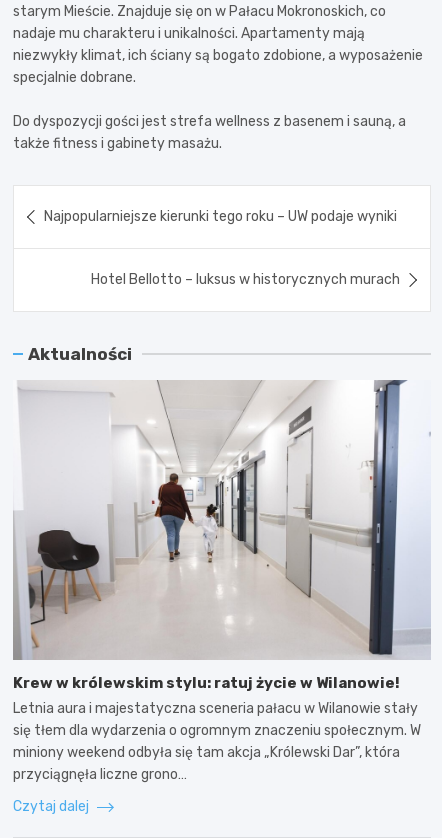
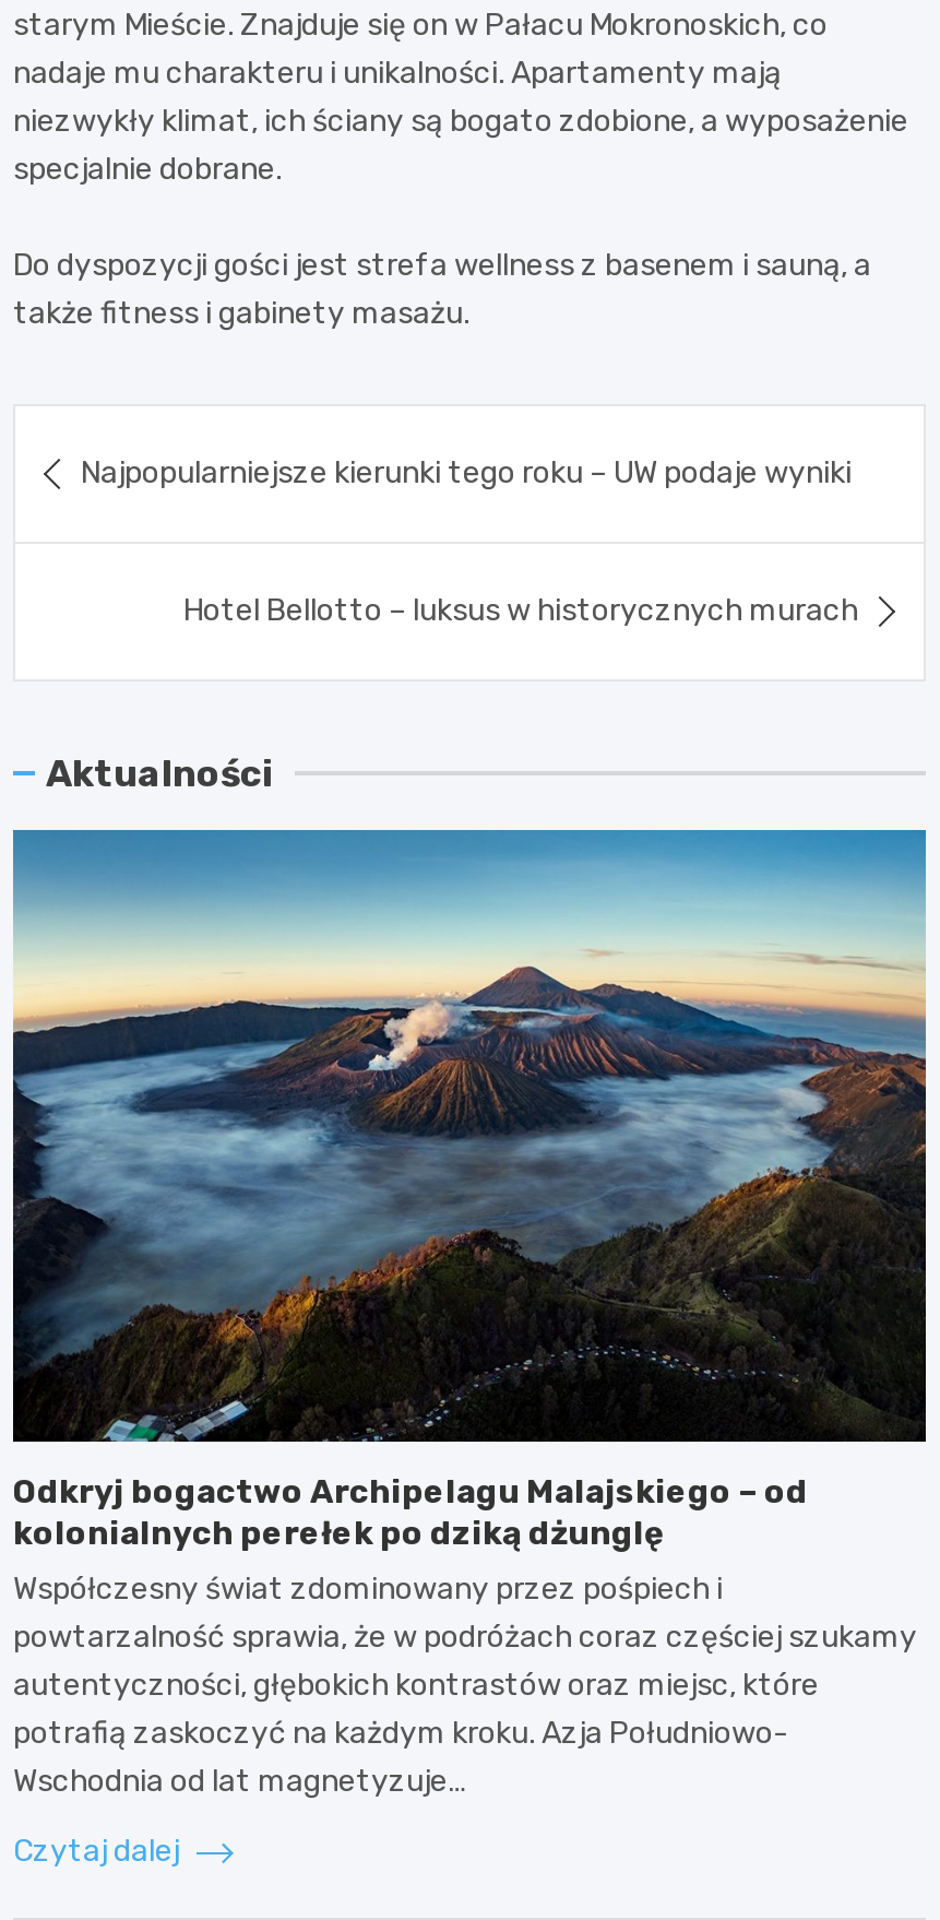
- [image]
- Krew w królewskim stylu: ratuj życie w Wilanowie!
- Letnia aura i majestatyczna sceneria pałacu w Wilanowie stały
- się tłem dla wydarzenia o ogromnym znaczeniu społecznym. W
- miniony weekend odbyła się tam akcja „Królewski Dar”, która
- przyciągnęła liczne grono…
+ [image]
+ Odkryj bogactwo Archipelagu Malajskiego – od
+ kolonialnych perełek po dziką dżunglę
+ Współczesny świat zdominowany przez pośpiech i
+ powtarzalność sprawia, że w podróżach coraz częściej szukamy
+ autentyczności, głębokich kontrastów oraz miejsc, które
+ potrafią zaskoczyć na każdym kroku. Azja Południowo-
+ Wschodnia od lat magnetyzuje…
